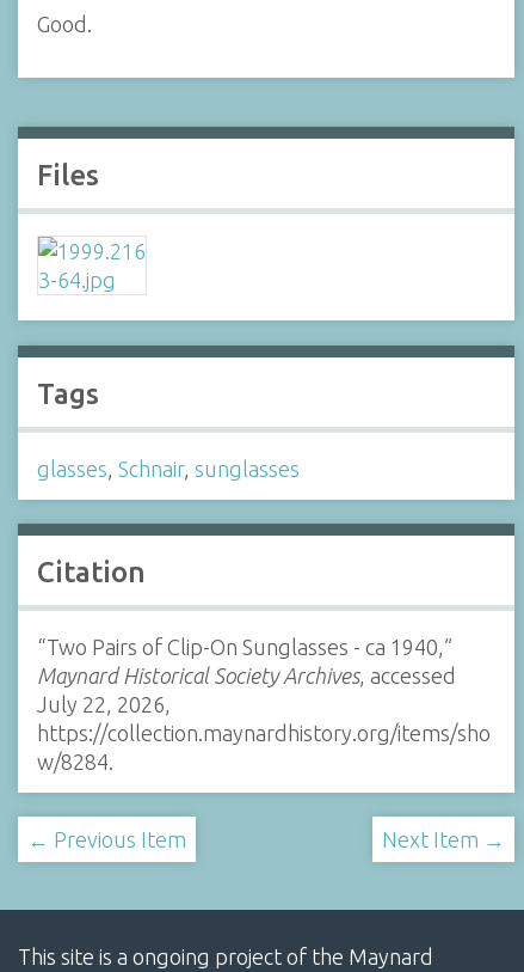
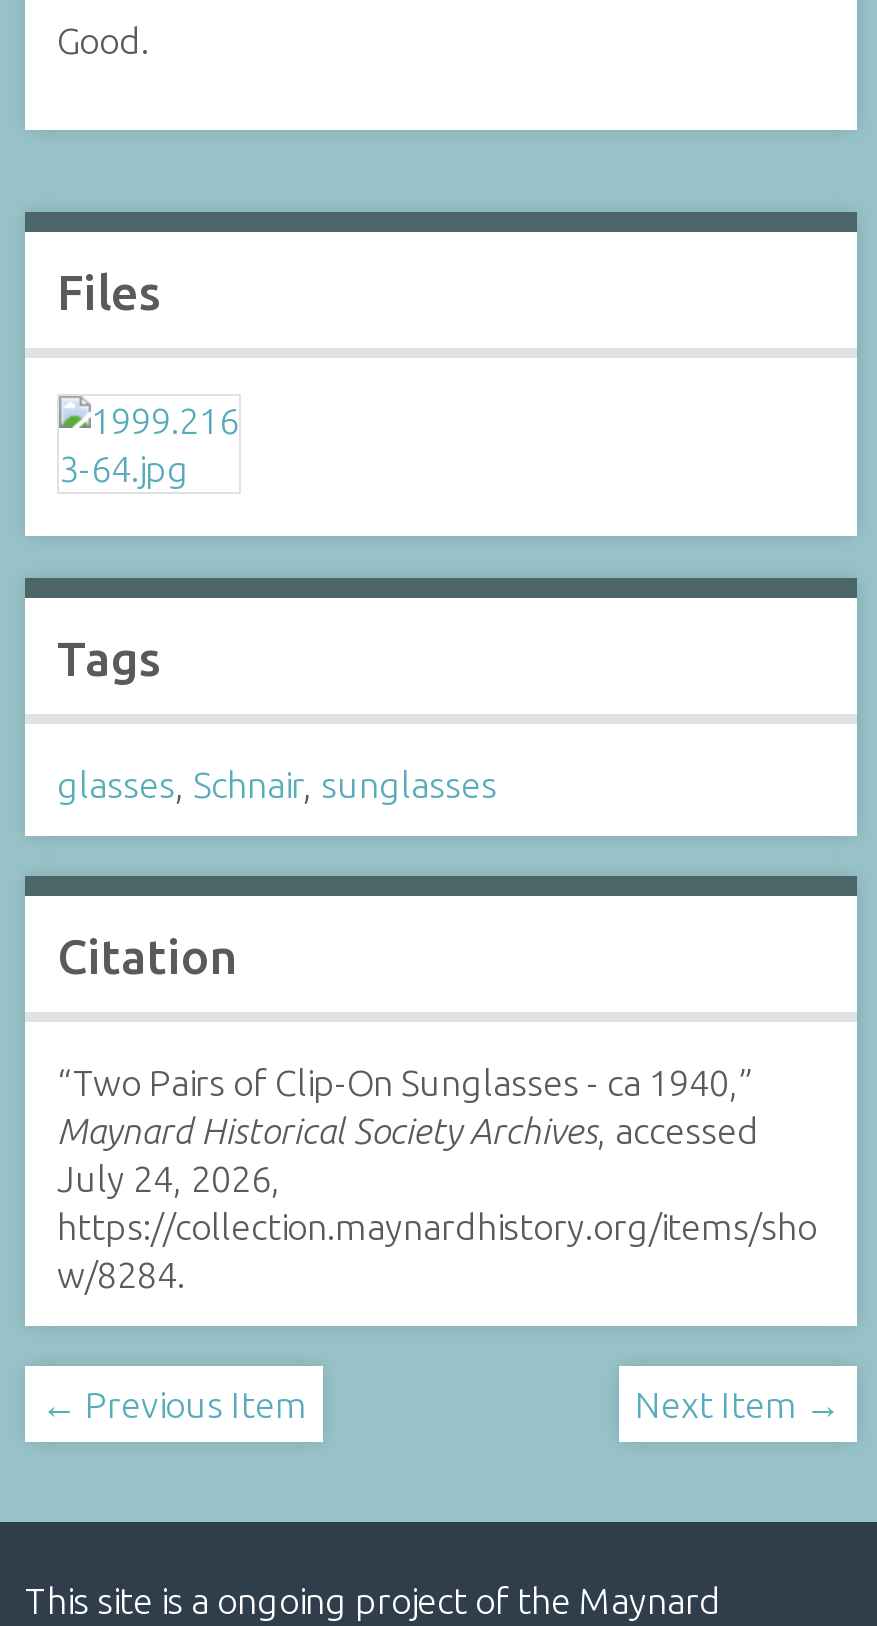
- July 22, 2026,
+ July 24, 2026,
